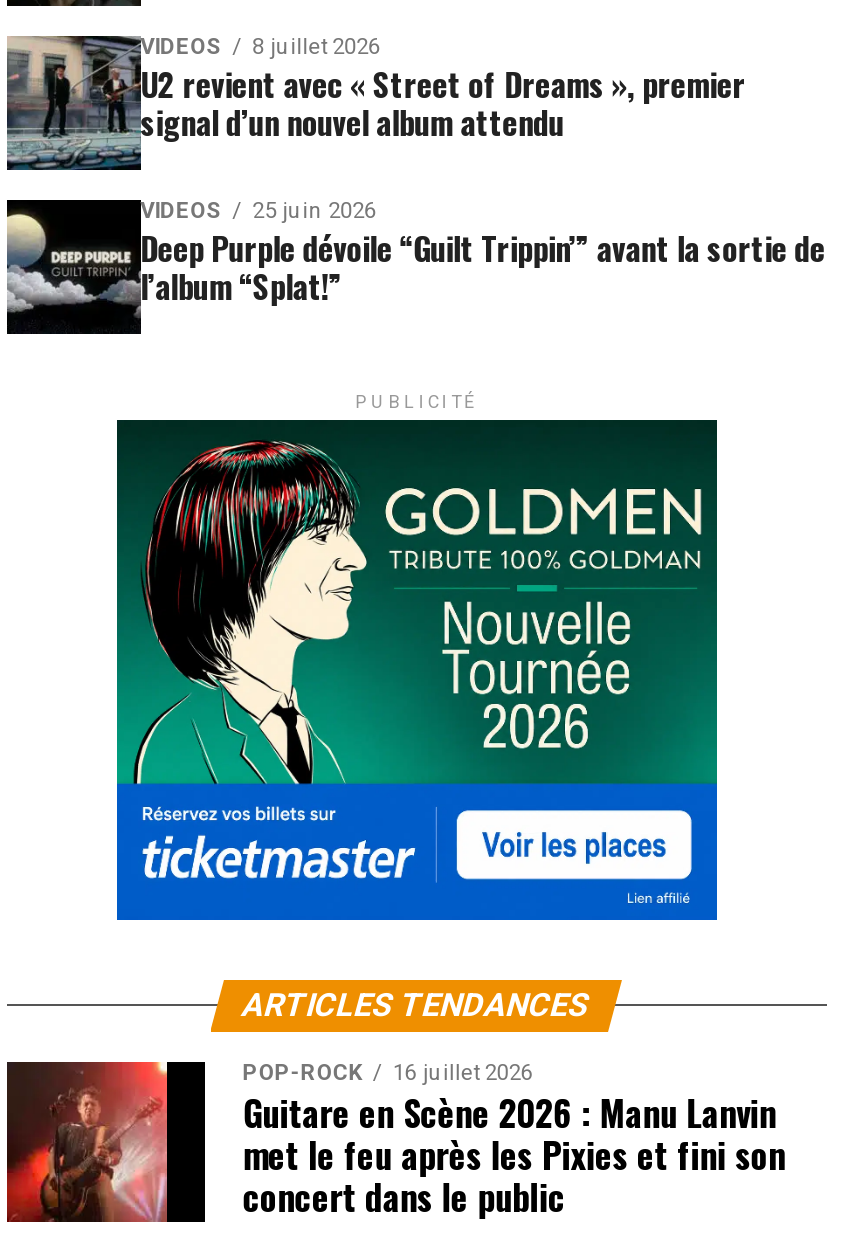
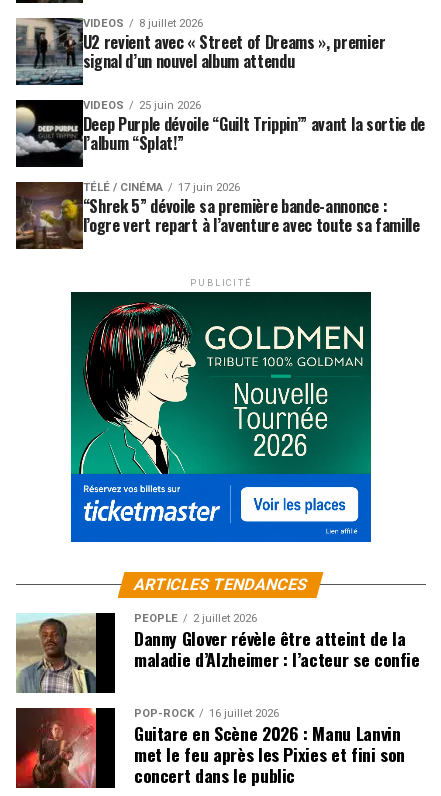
+ [image]
+ TÉLÉ / CINÉMA
+ 17 juin 2026
+ “Shrek 5” dévoile sa première bande-annonce :
+ l’ogre vert repart à l’aventure avec toute sa famille

+ [image]
+ PEOPLE
+ 2 juillet 2026
+ Danny Glover révèle être atteint de la
+ maladie d’Alzheimer : l’acteur se confie
